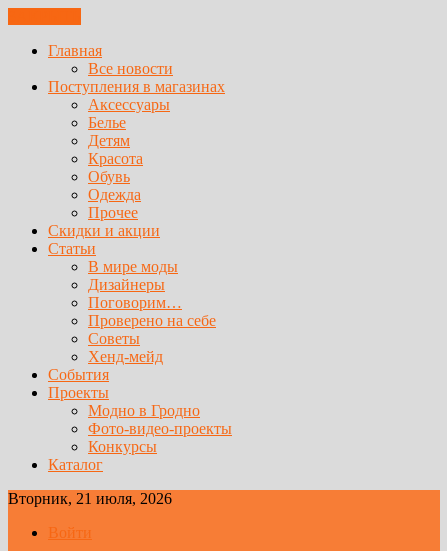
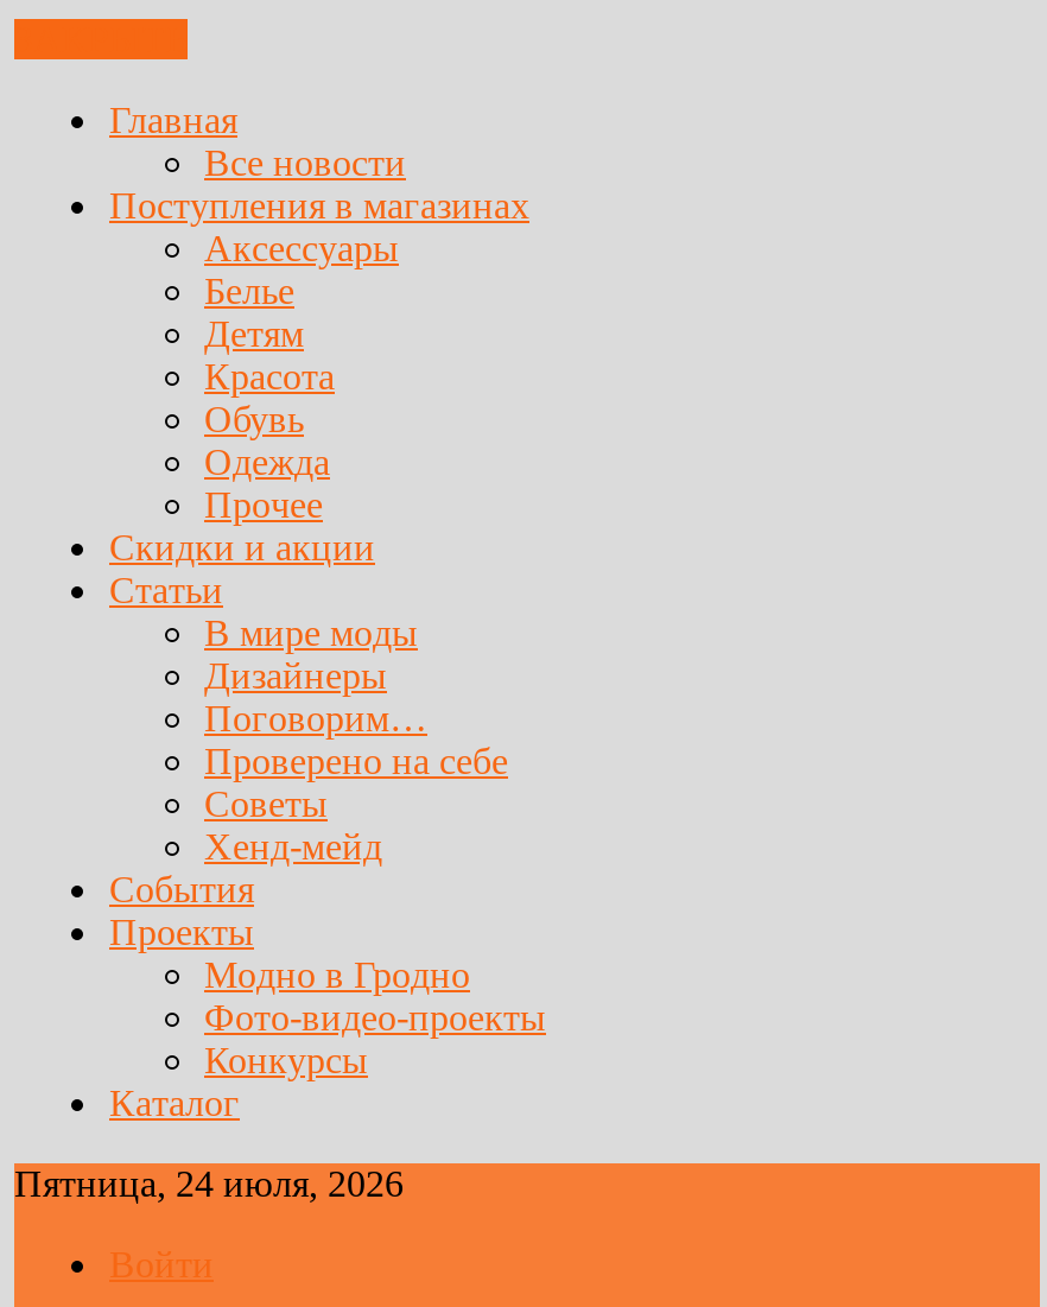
- Вторник, 21 июля, 2026
+ Пятница, 24 июля, 2026
